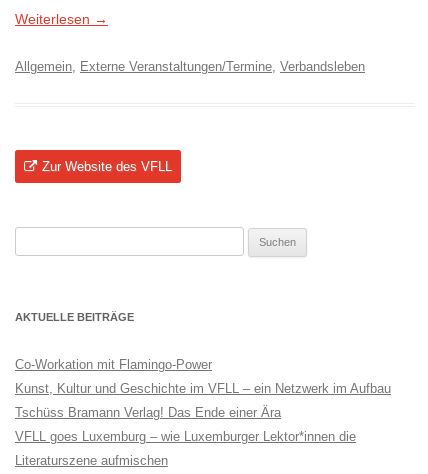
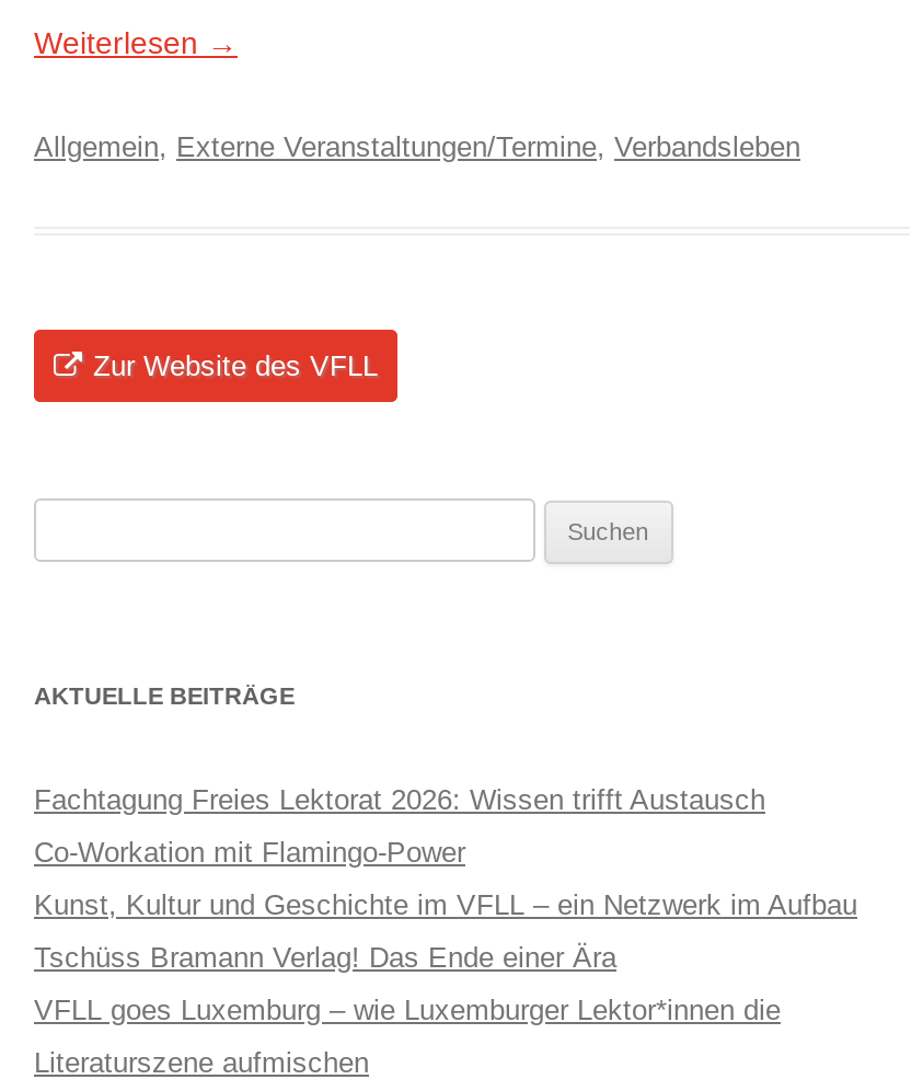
+ Fachtagung Freies Lektorat 2026: Wissen trifft Austausch
